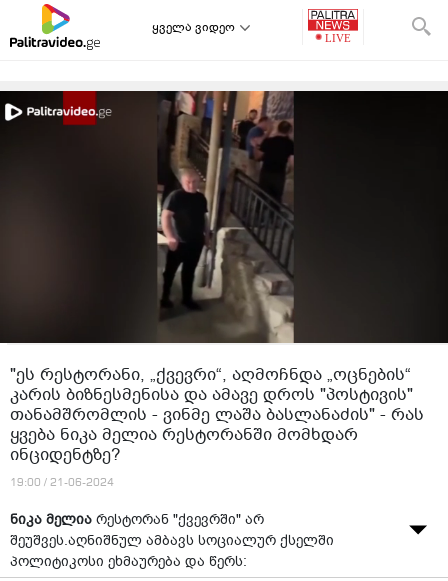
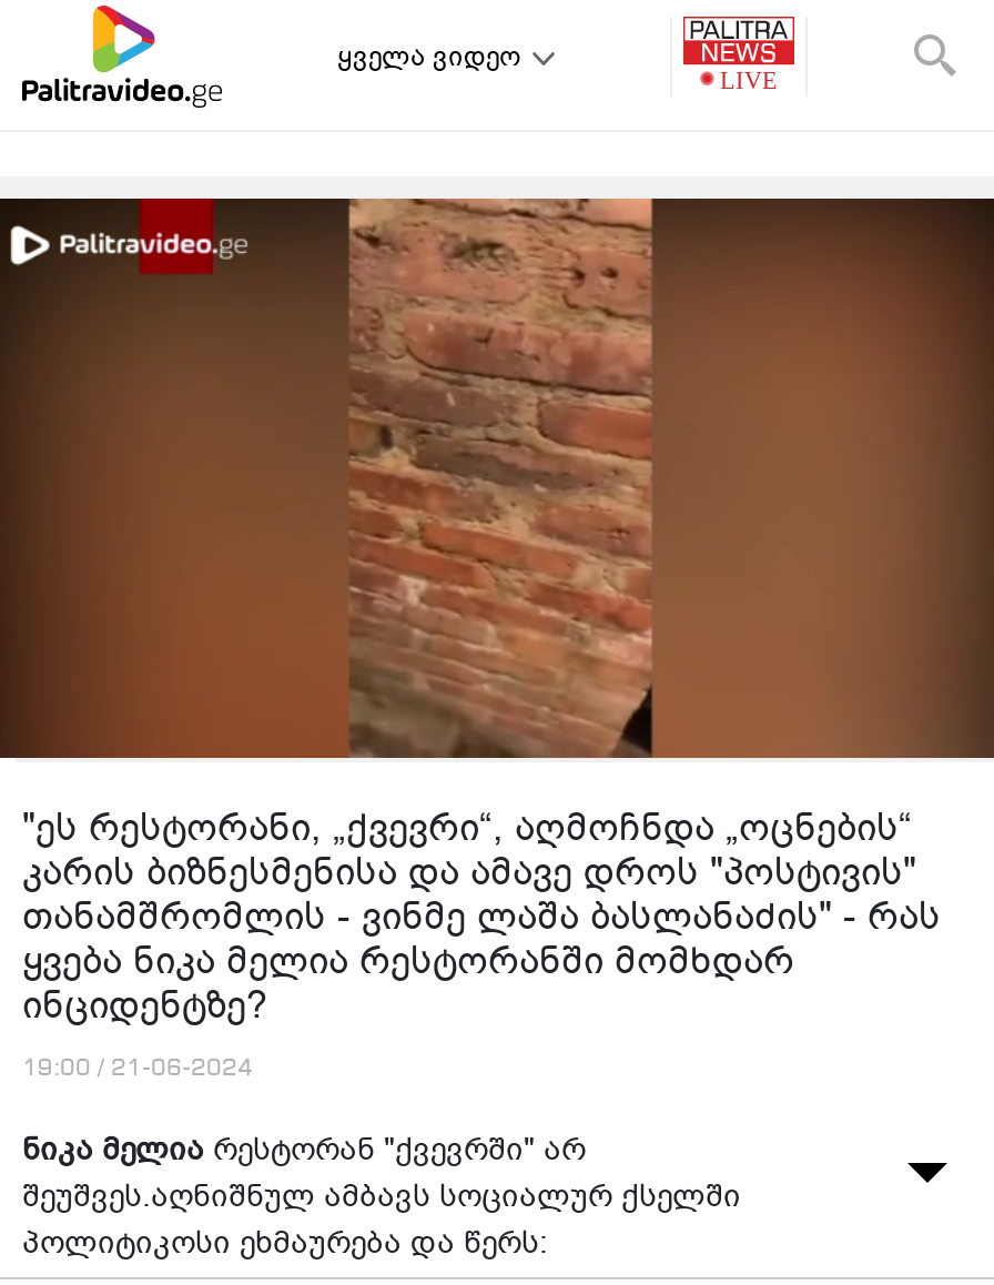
- [image]
+ [image]
